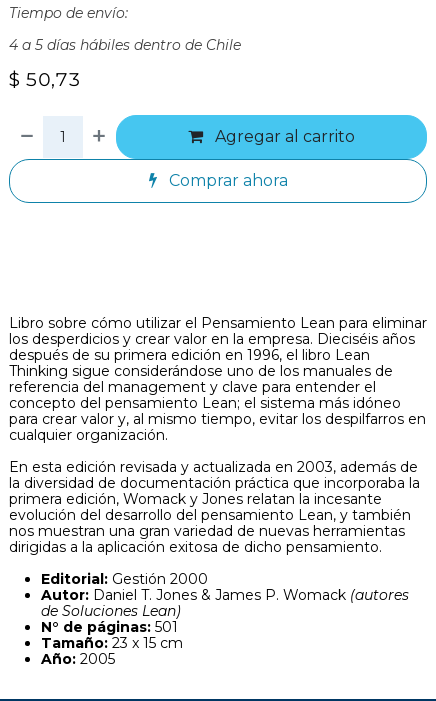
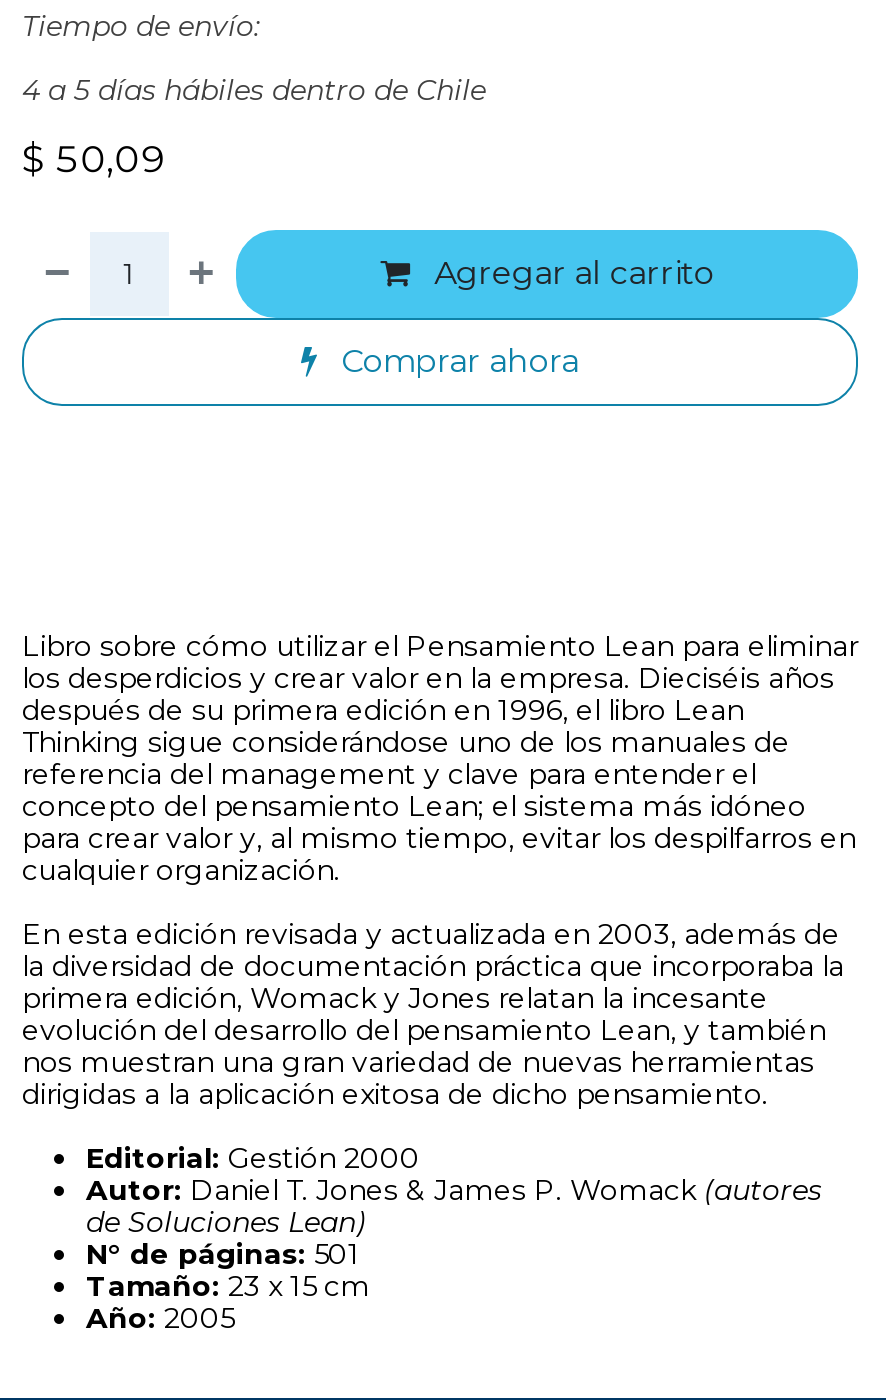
- $50,73
+ $50,09
